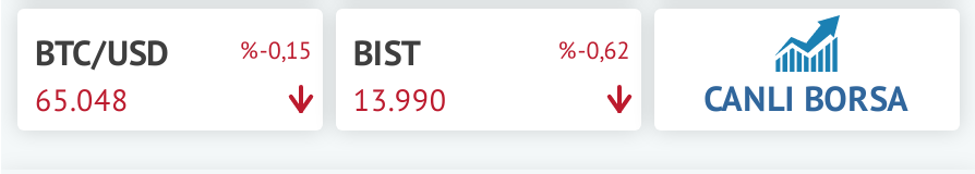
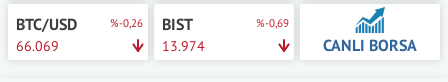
- %-0,15 BIST
+ %-0,26 BIST

- %-0,62
+ %-0,69

- 65.048
+ 66.069

- 13.990
+ 13.974
